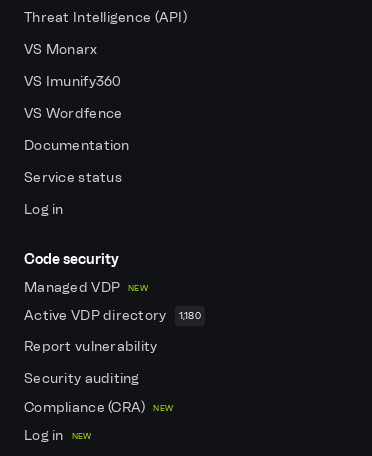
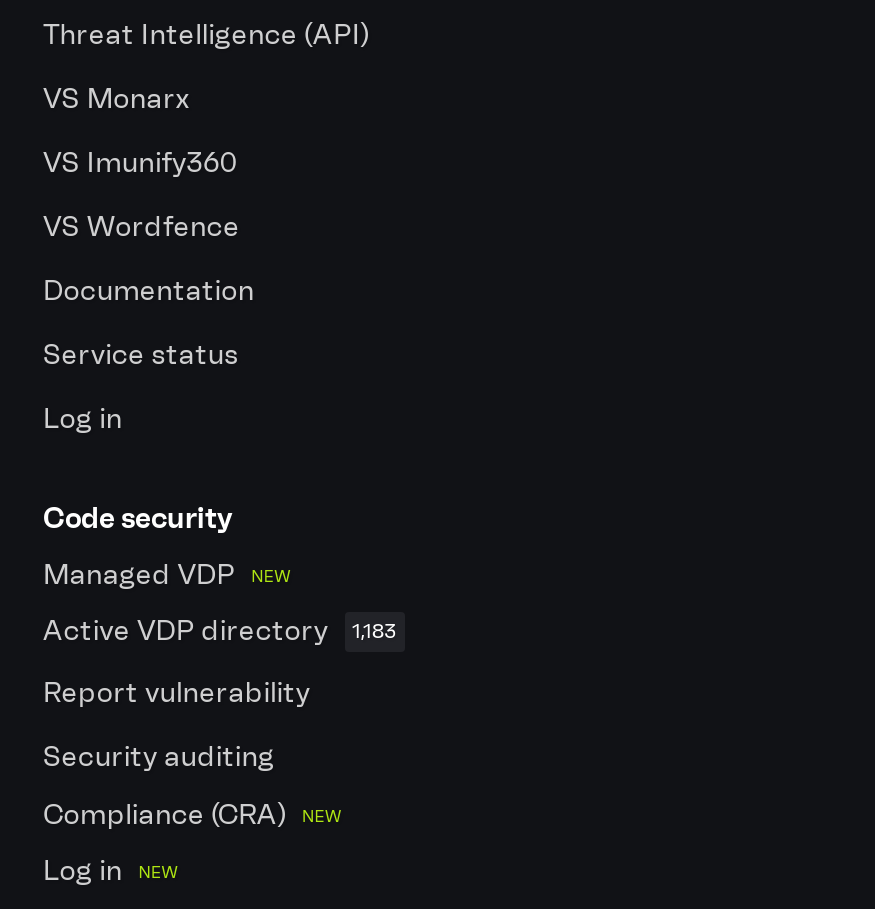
- Active VDP directory 1,180
+ Active VDP directory 1,183
